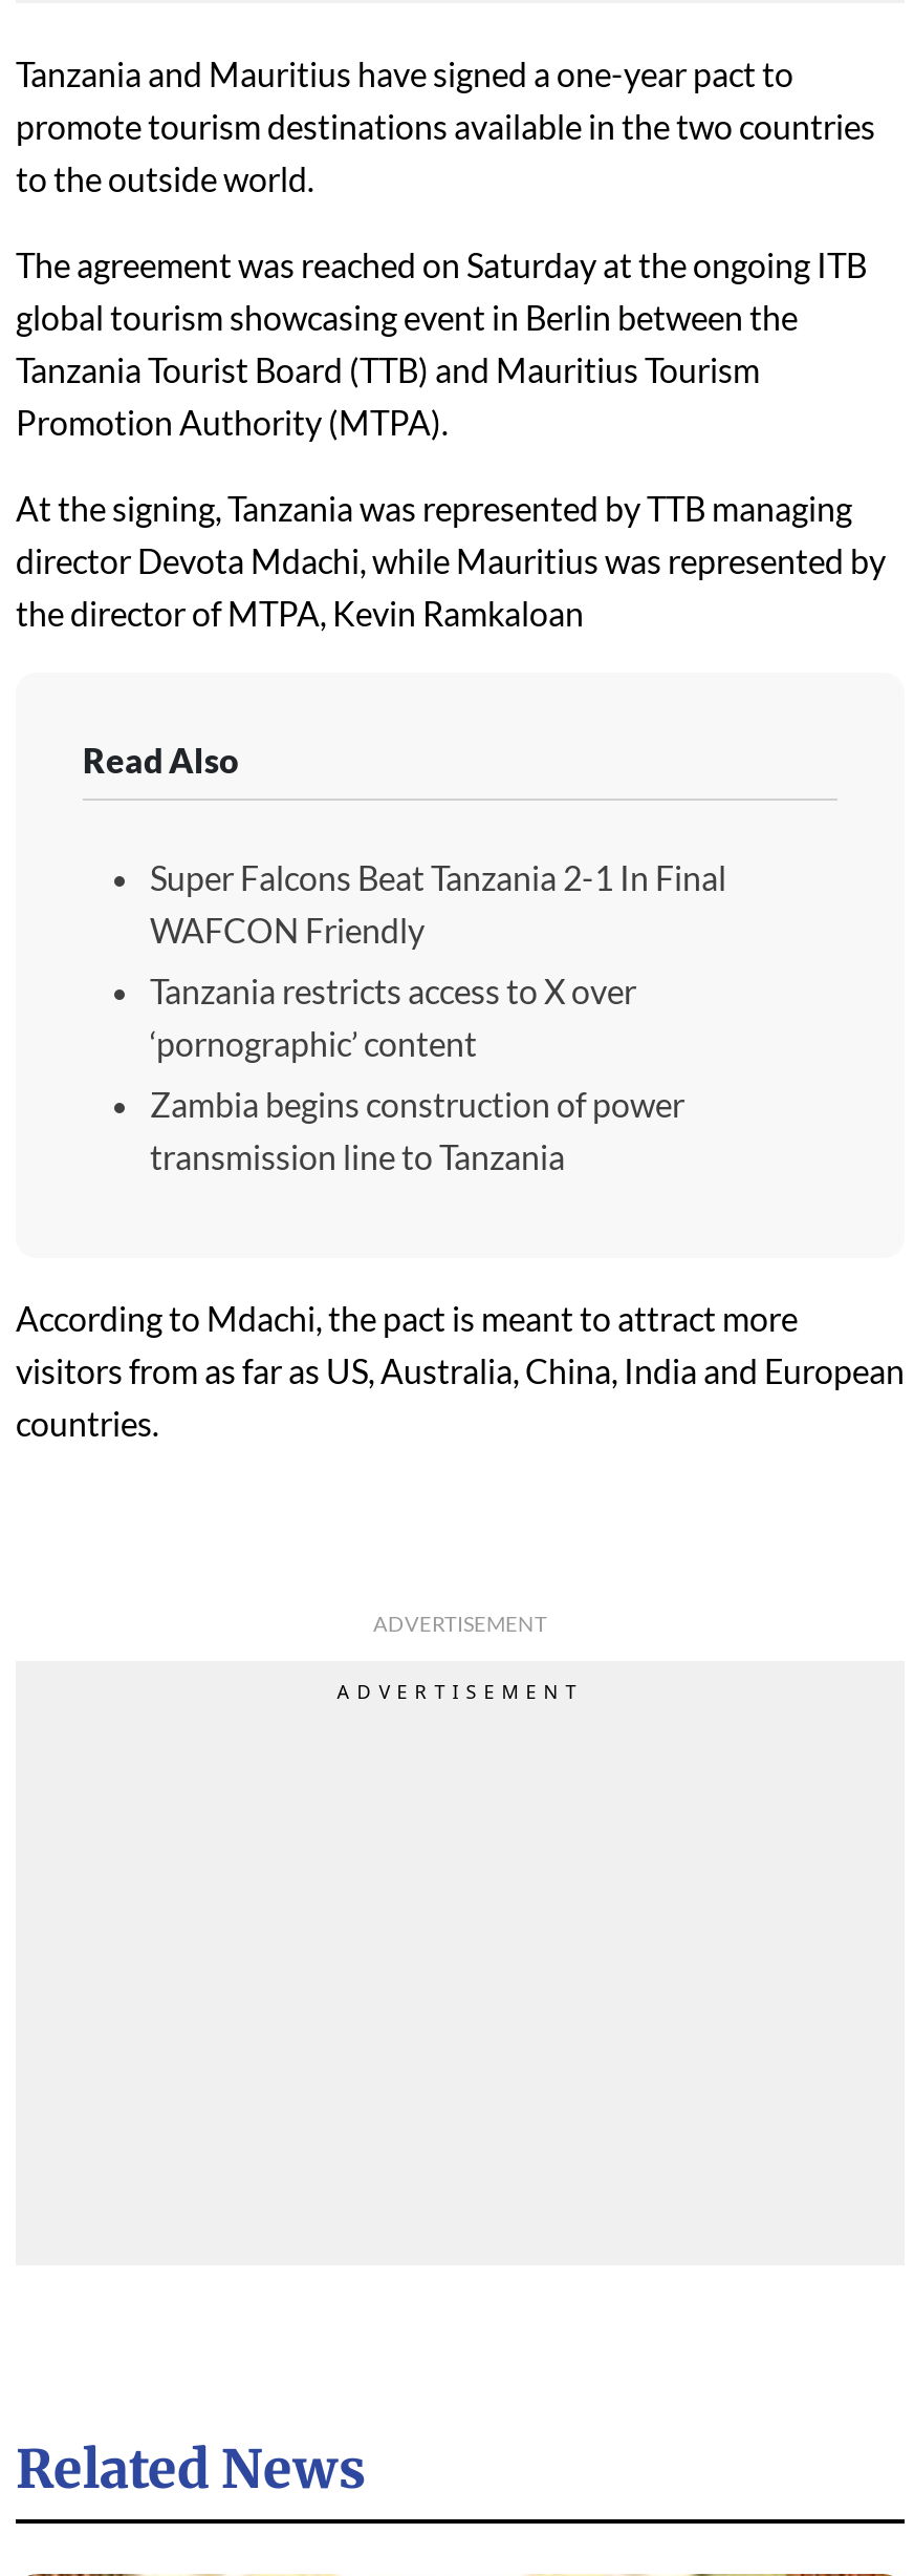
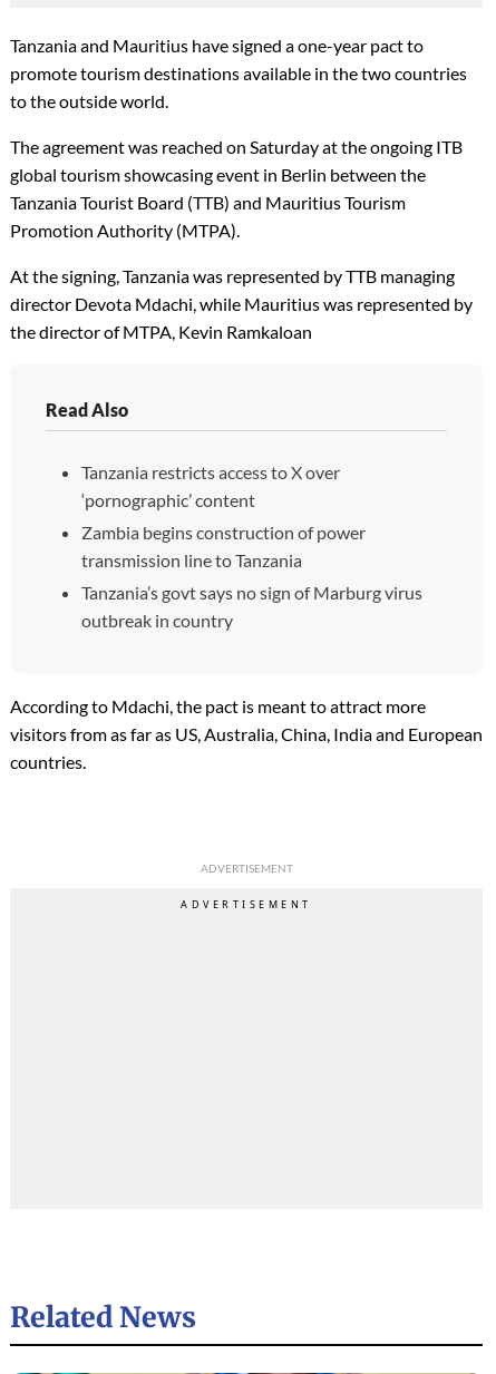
- Super Falcons Beat Tanzania 2-1 In Final
- WAFCON Friendly

moved up: Tanzania restricts access to X over | ‘pornographic’ content | Zambia begins construction of power | transmission line to Tanzania

+ Tanzania’s govt says no sign of Marburg virus
+ outbreak in country
